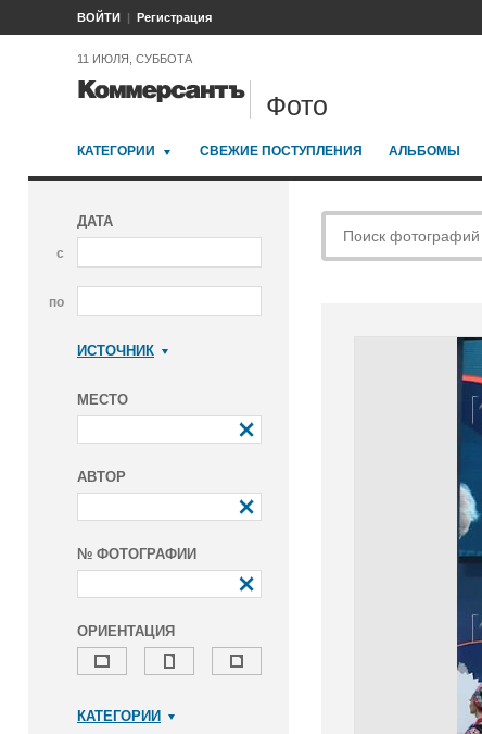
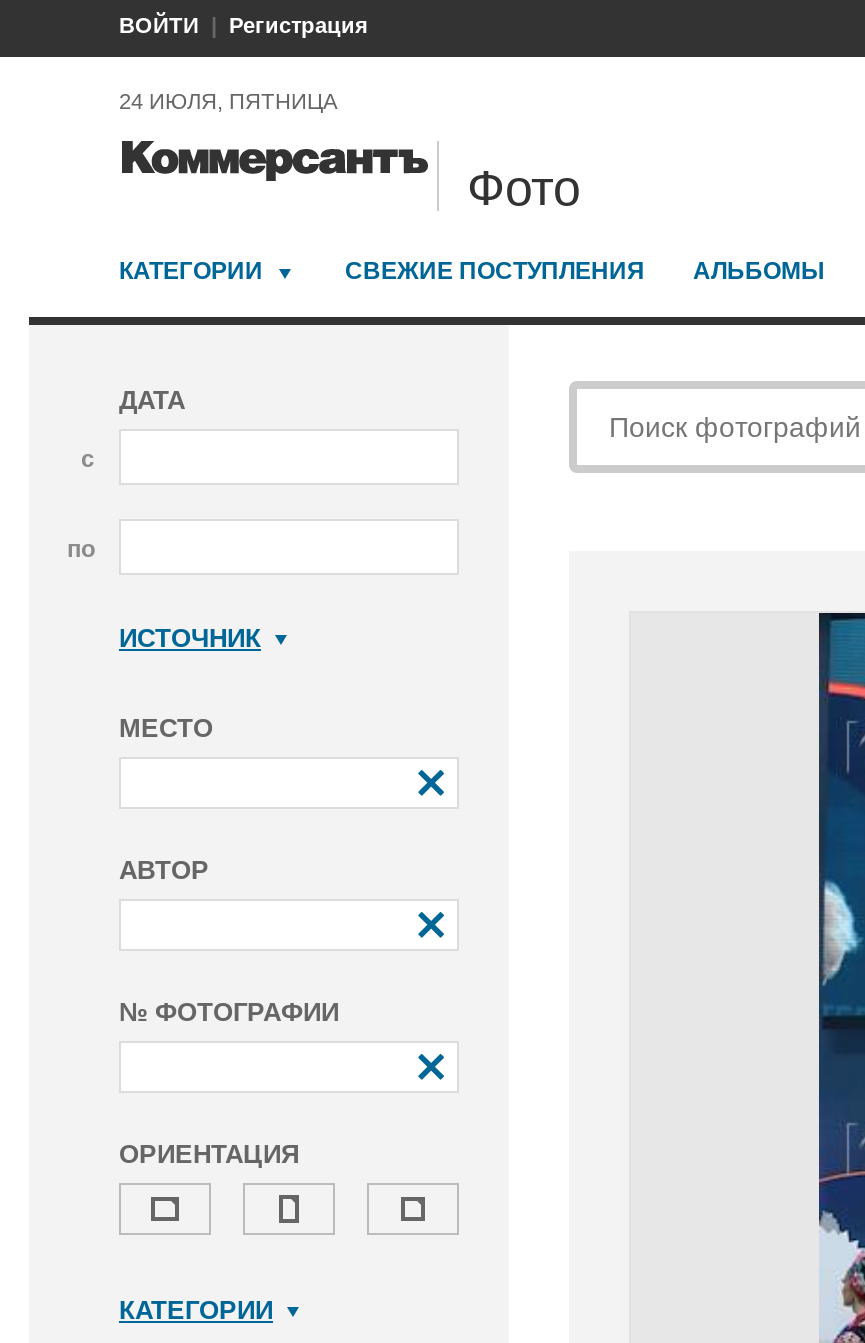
- 11 ИЮЛЯ, СУББОТА
+ 24 ИЮЛЯ, ПЯТНИЦА
